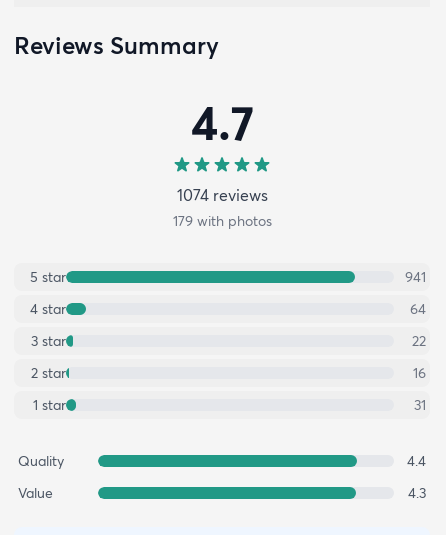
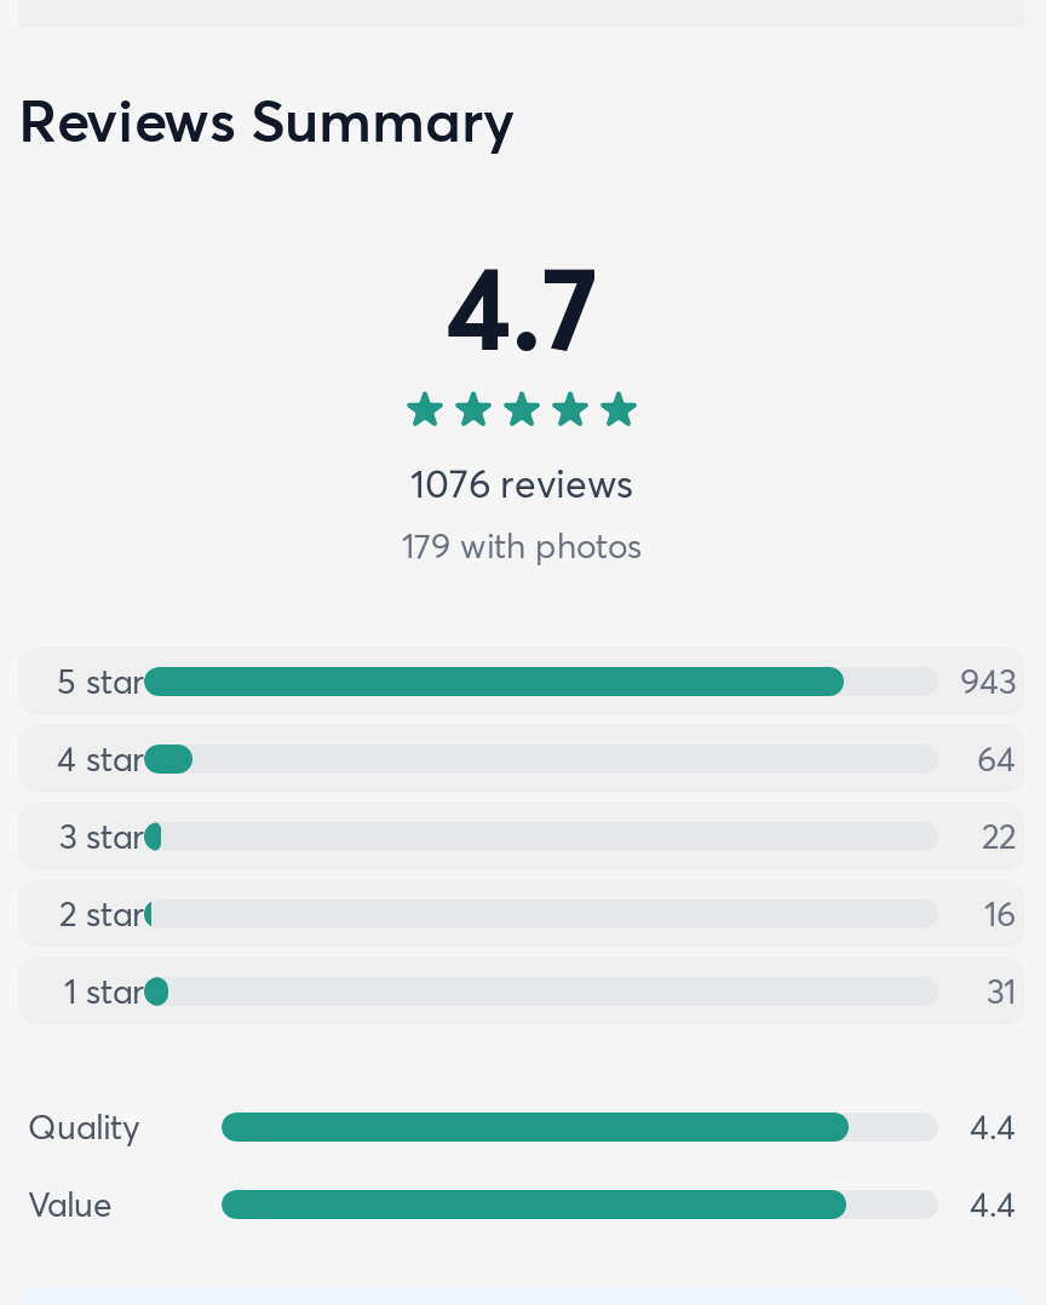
- 1074 reviews
+ 1076 reviews

- 941
+ 943

- 4.3
+ 4.4
